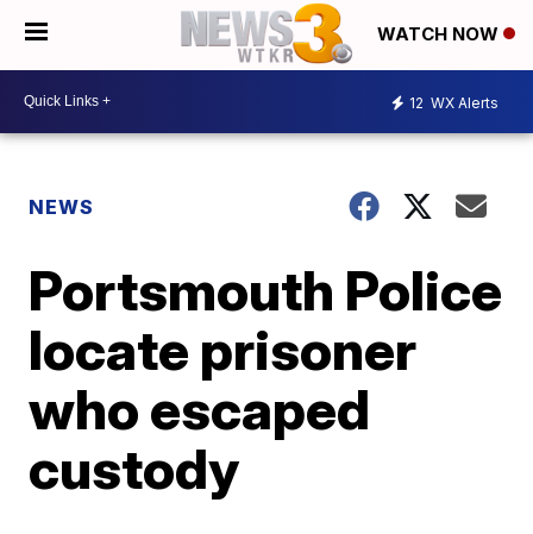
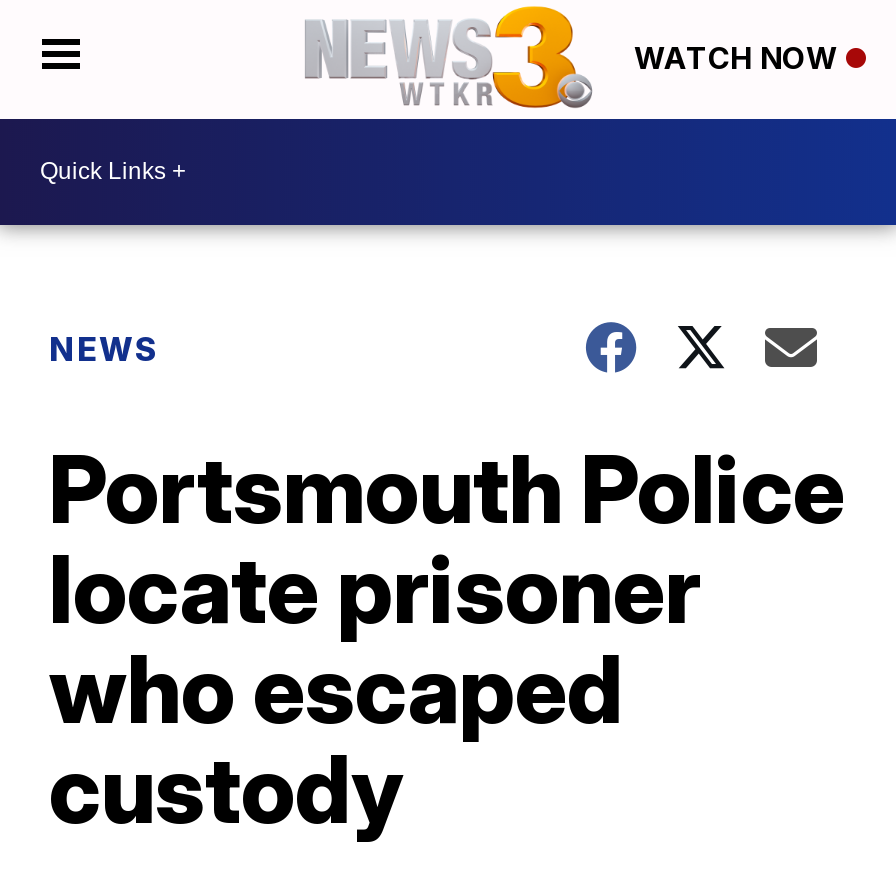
- 12 WX Alerts
